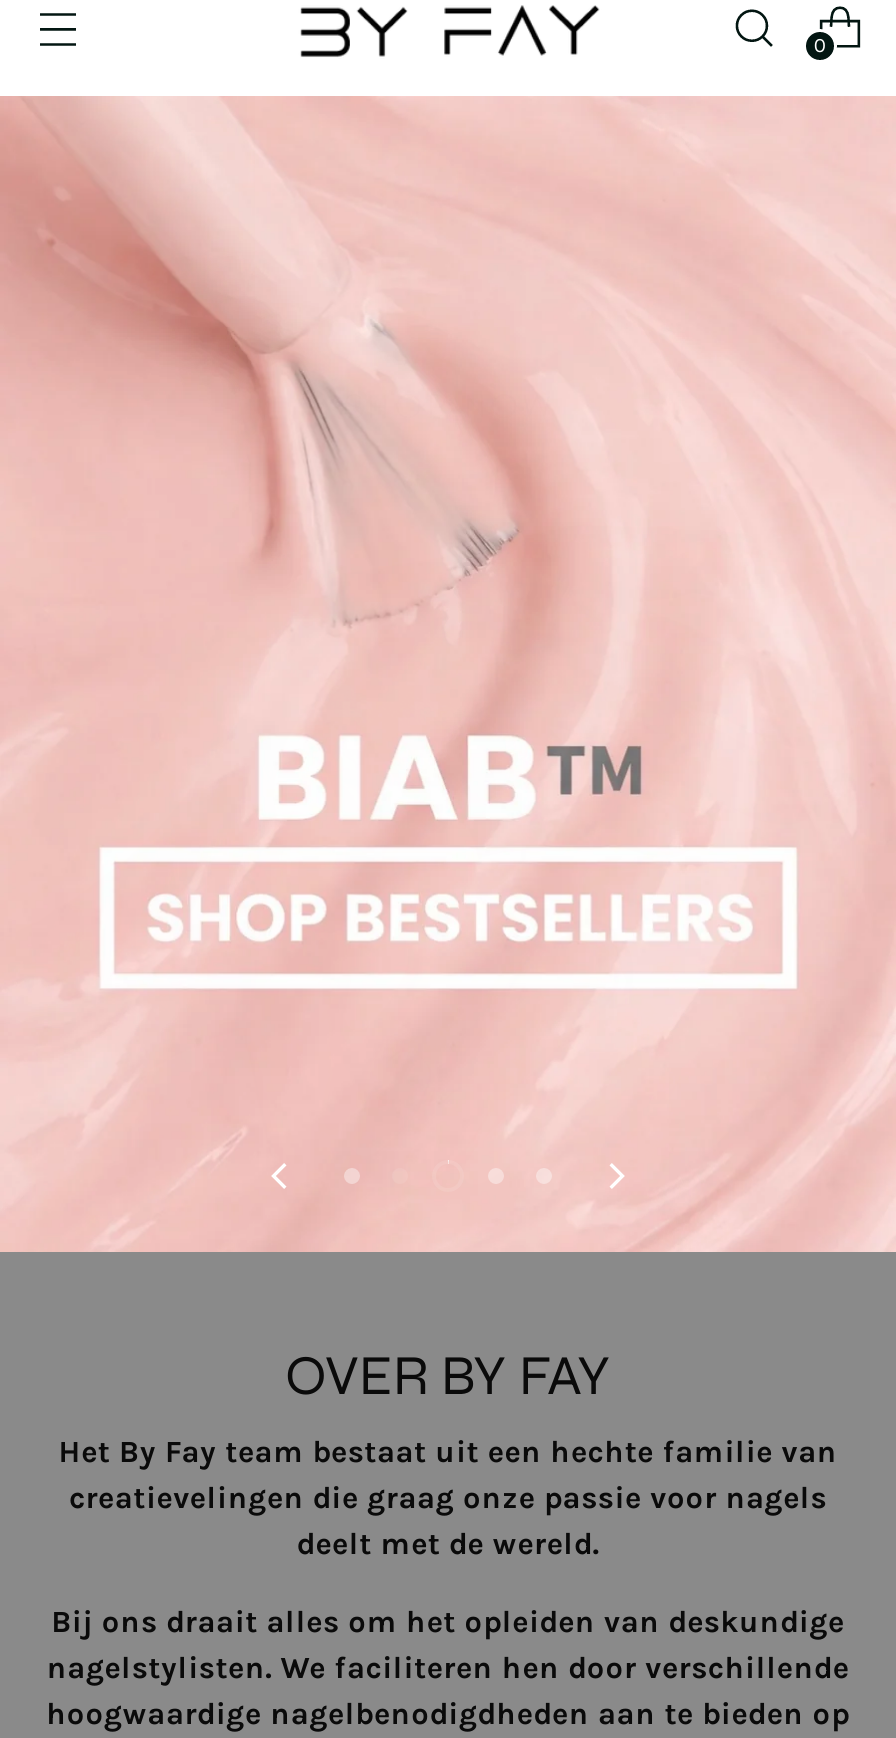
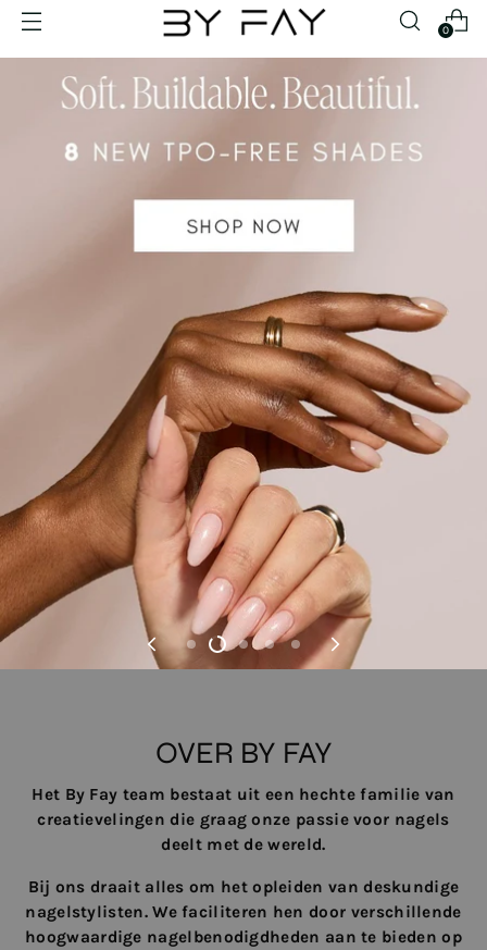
- [image]
+ [image]
